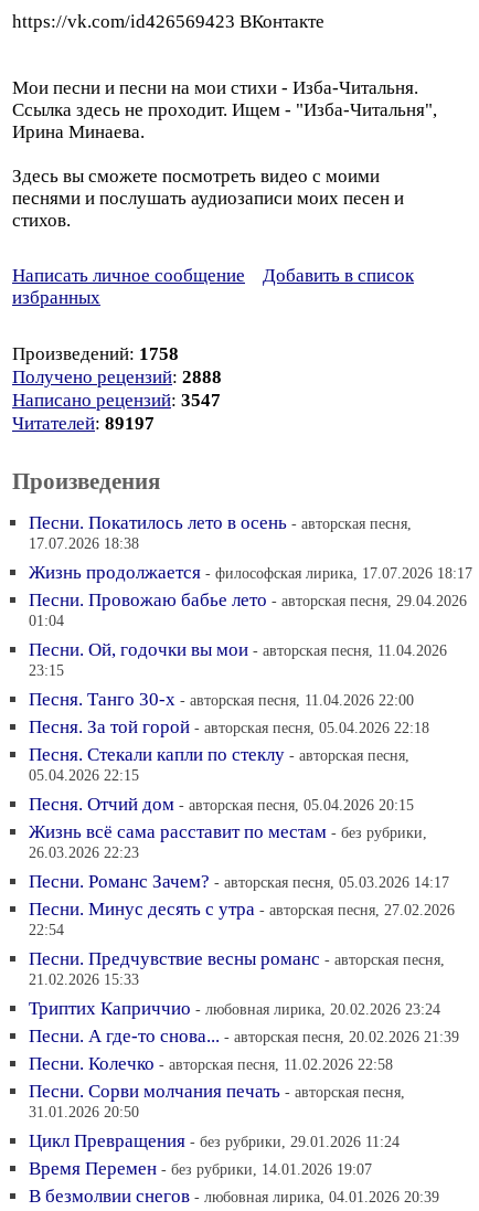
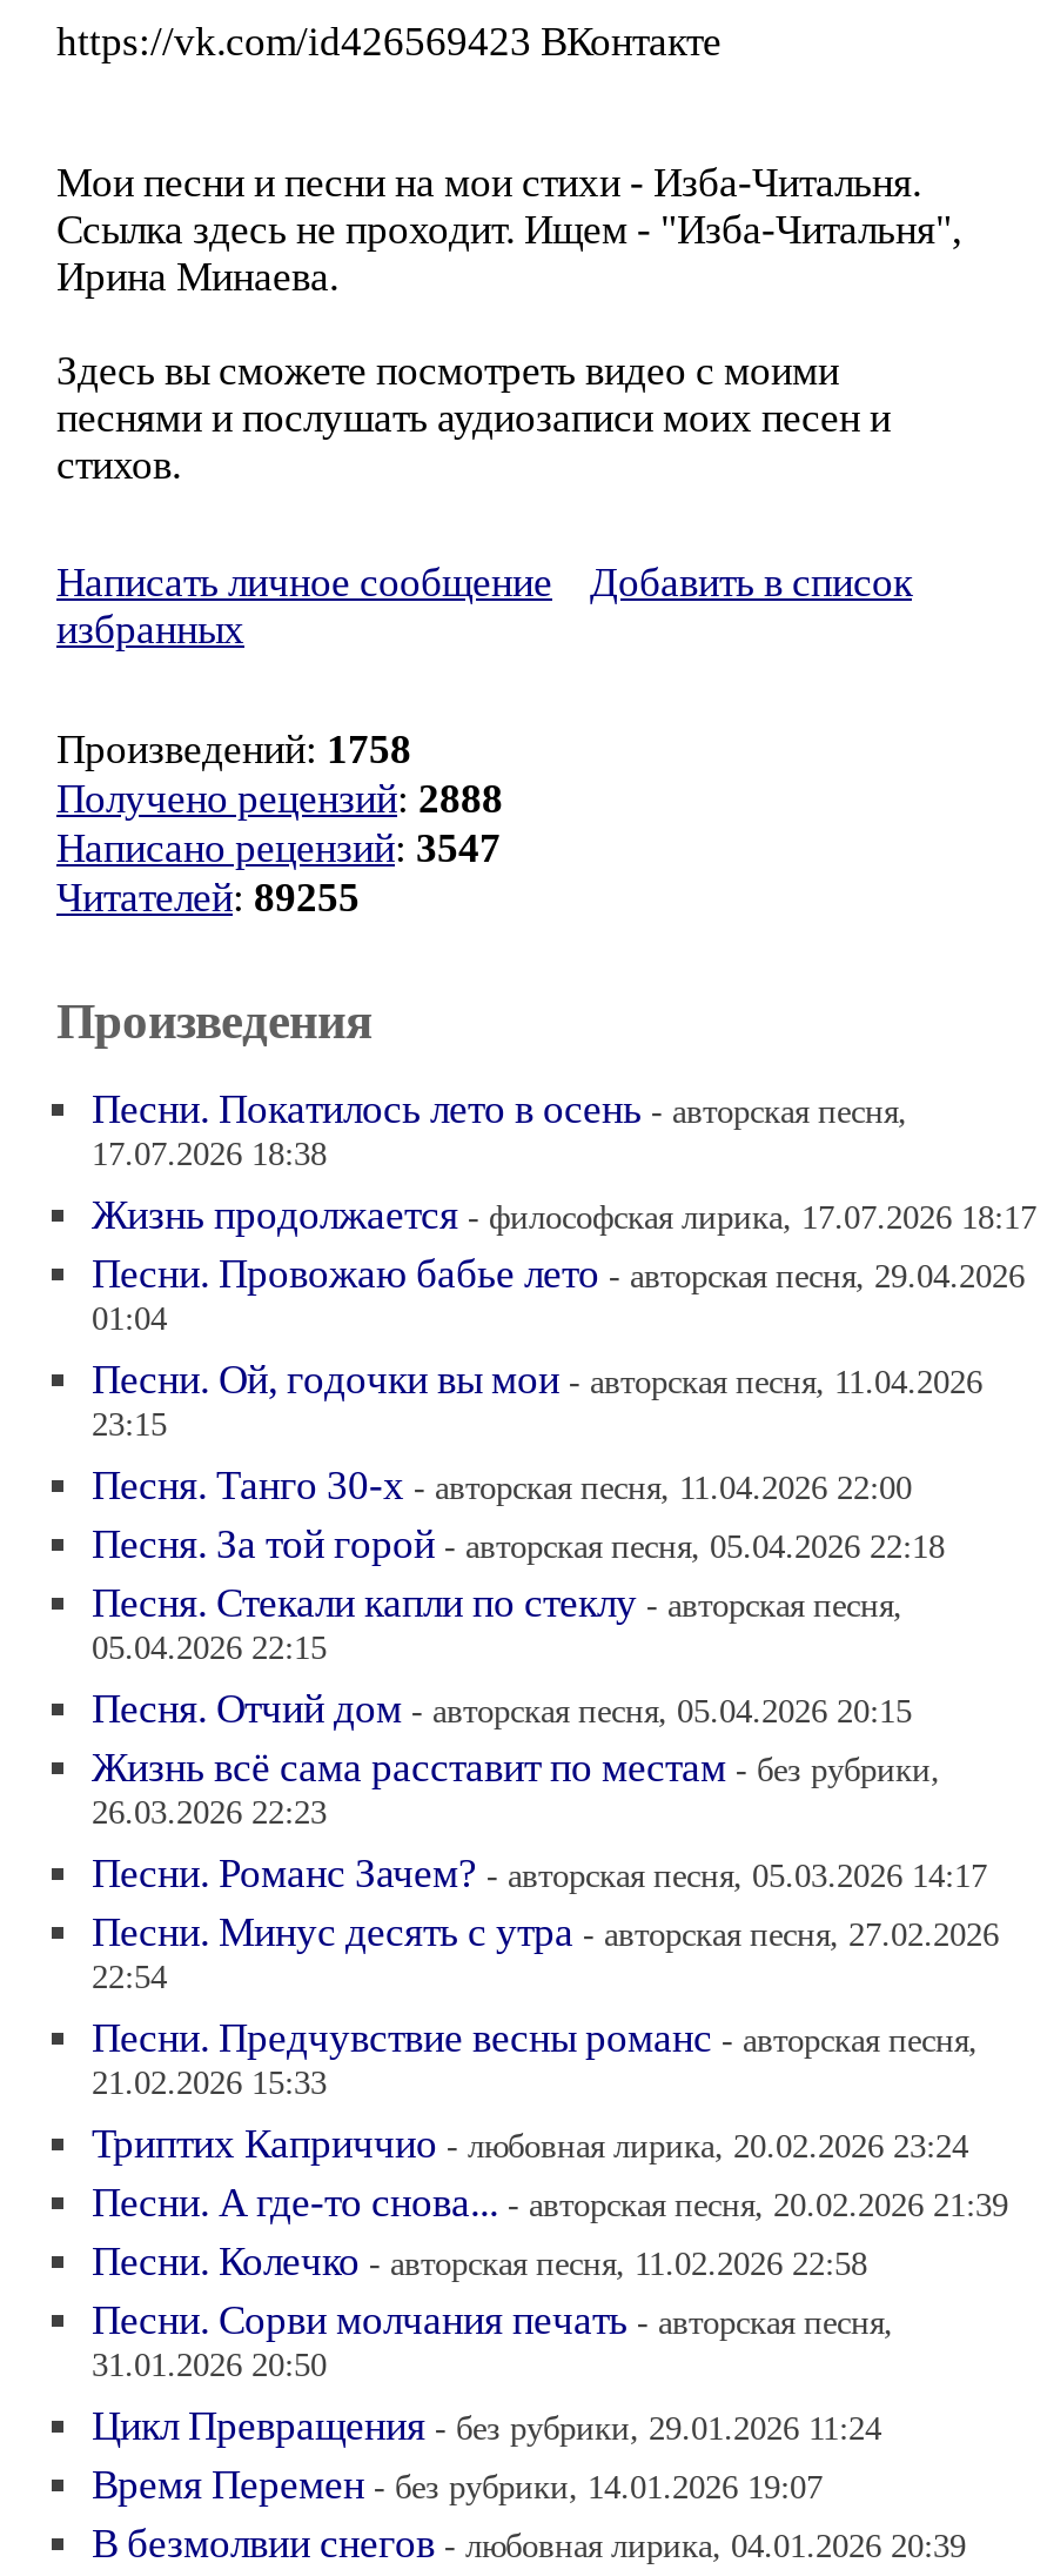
- Читателей: 89197
+ Читателей: 89255
